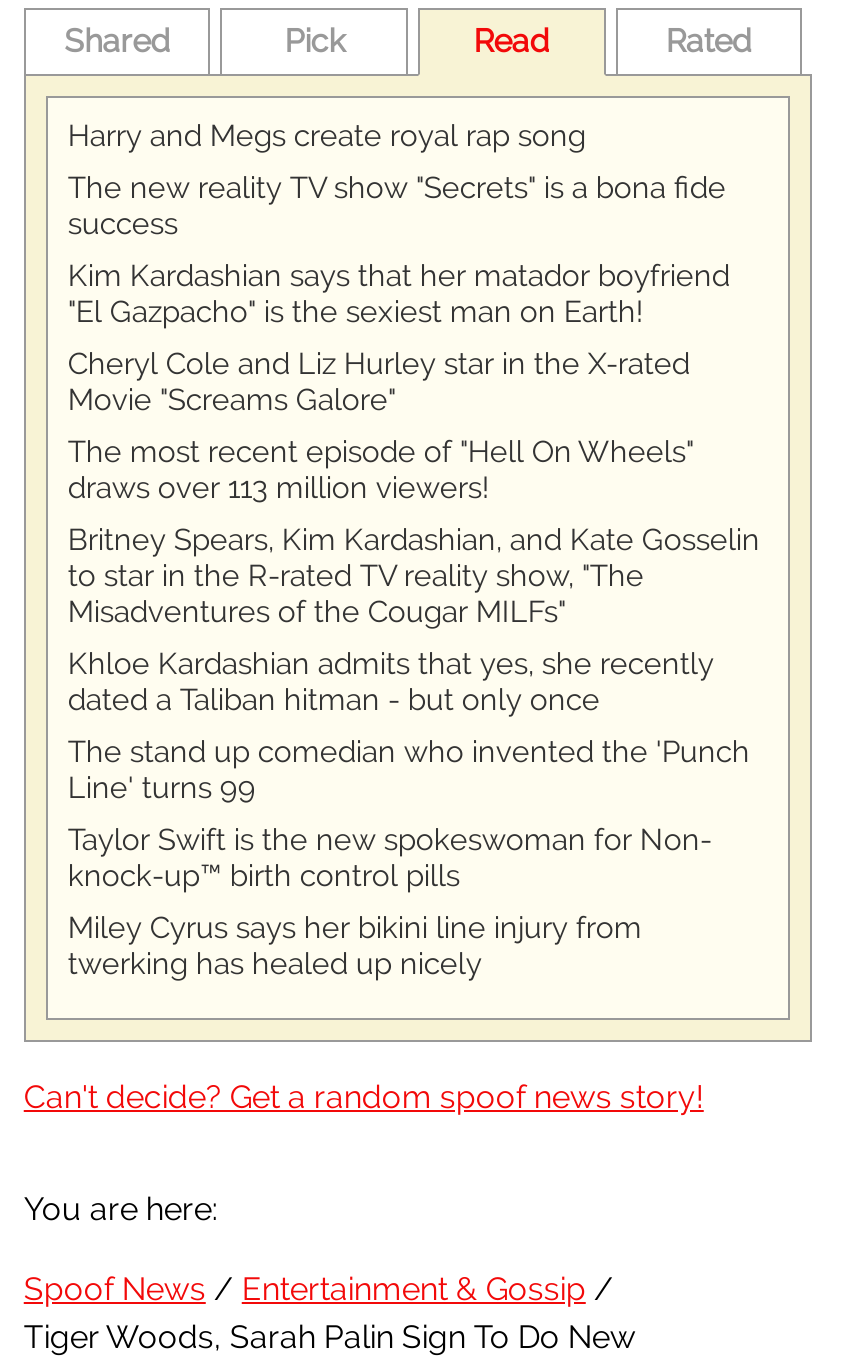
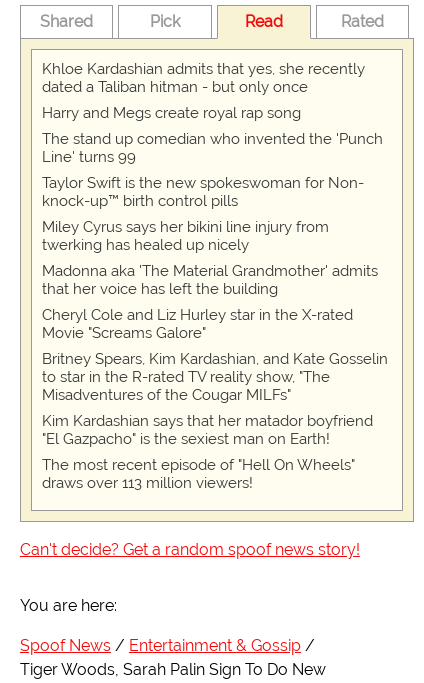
moved down: Harry and Megs create royal rap song

- The new reality TV show "Secrets" is a bona fide
- success

moved down: Cheryl Cole and Liz Hurley star in the X-rated | Movie "Screams Galore" | Britney Spears, Kim Kardashian, and Kate Gosselin | ... | The most recent episode of "Hell On Wheels" | draws over 113 million viewers!

moved up: Khloe Kardashian admits that yes, she recently | dated a Taliban hitman - but only once

moved up: The stand up comedian who invented the 'Punch | Line' turns 99 | Taylor Swift is the new spokeswoman for Non- | knock-up™ birth control pills | Miley Cyrus says her bikini line injury from | twerking has healed up nicely

+ Madonna aka 'The Material Grandmother' admits
+ that her voice has left the building
